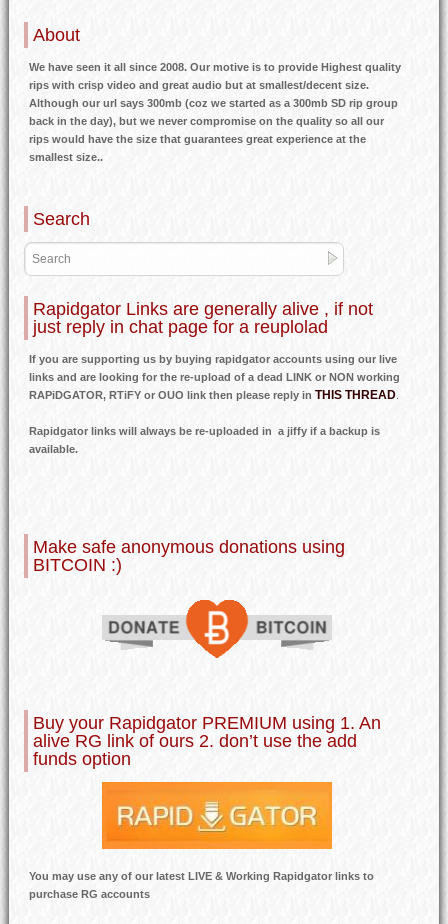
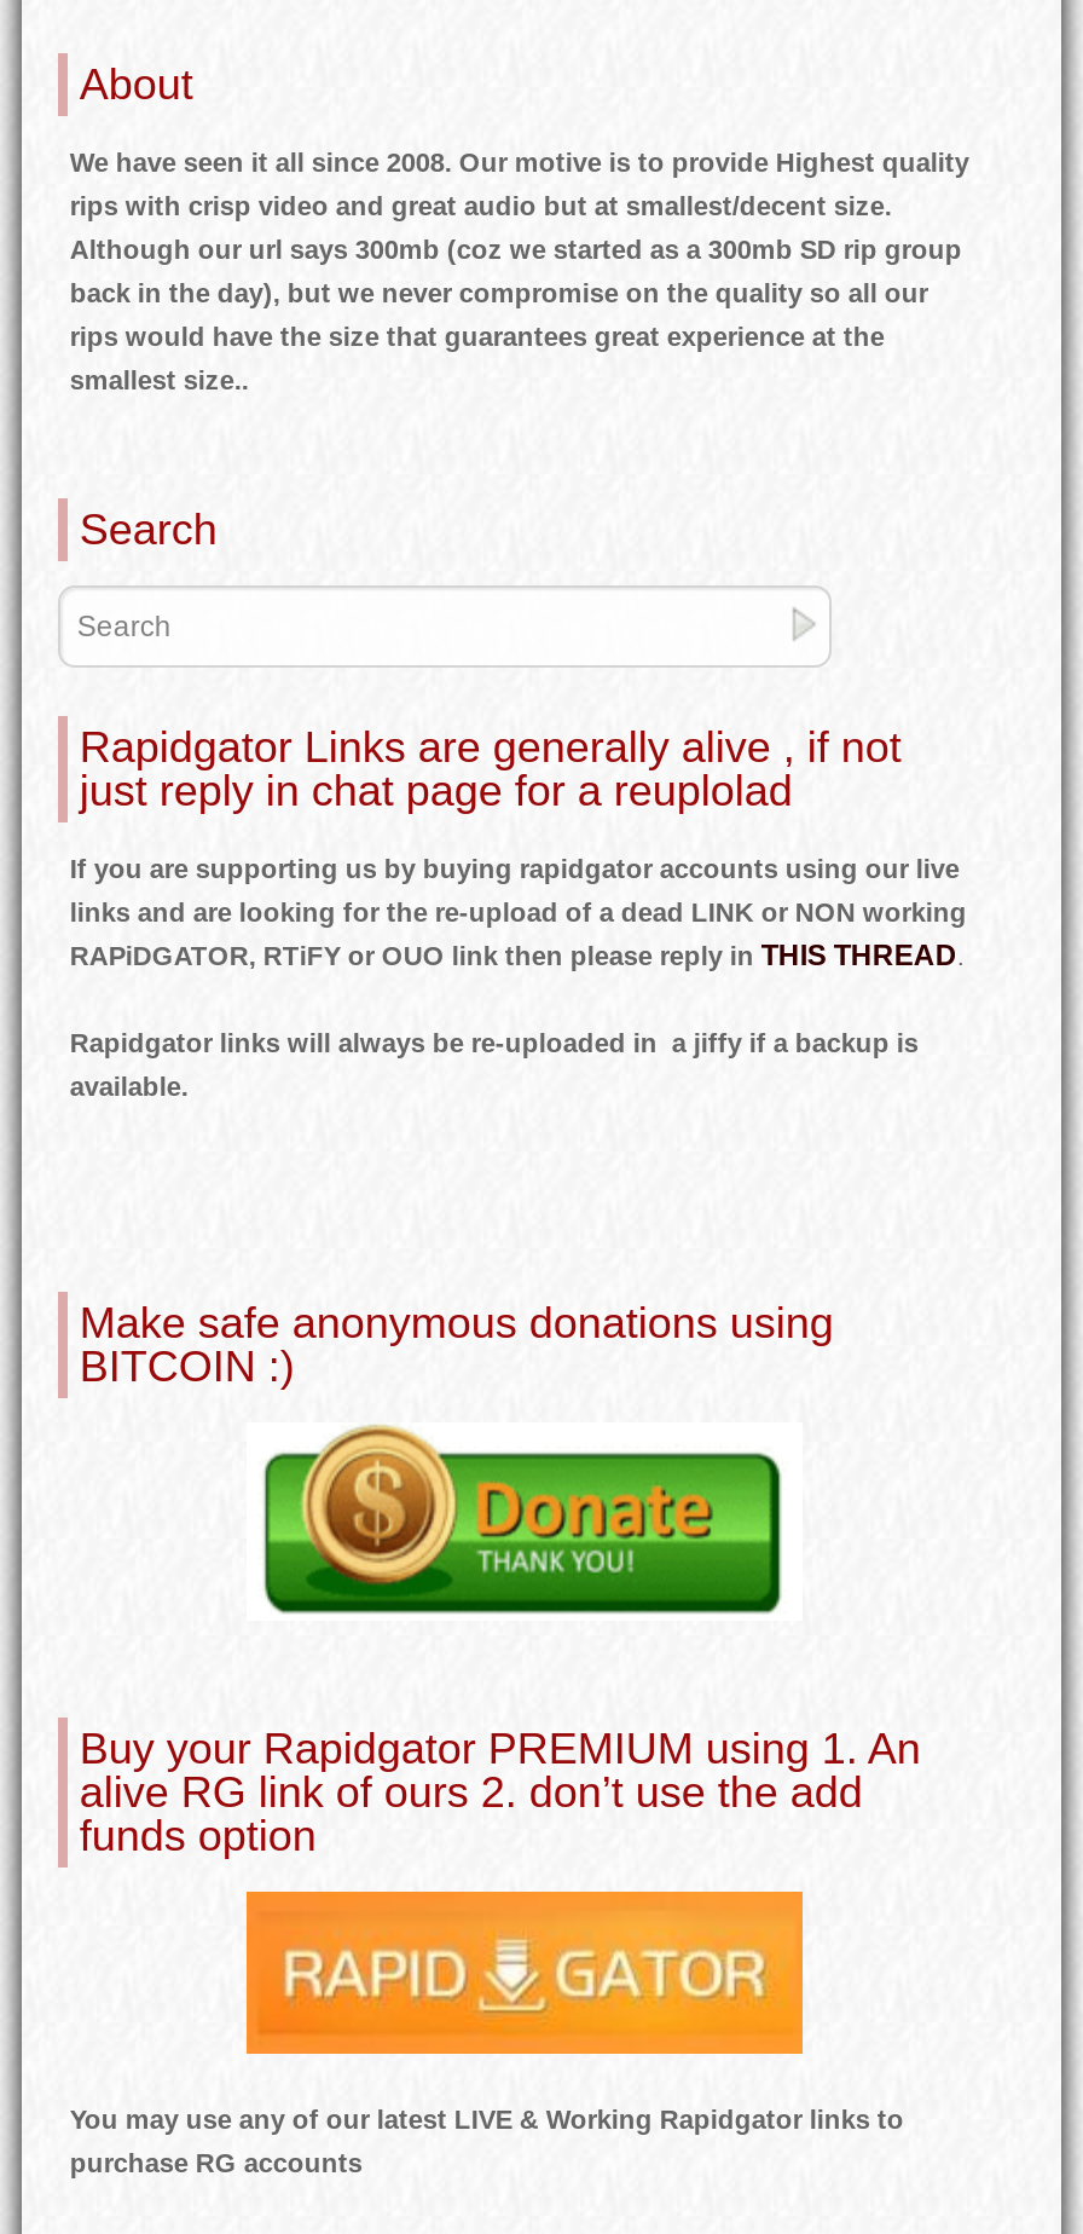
- [image]
+ [image]
